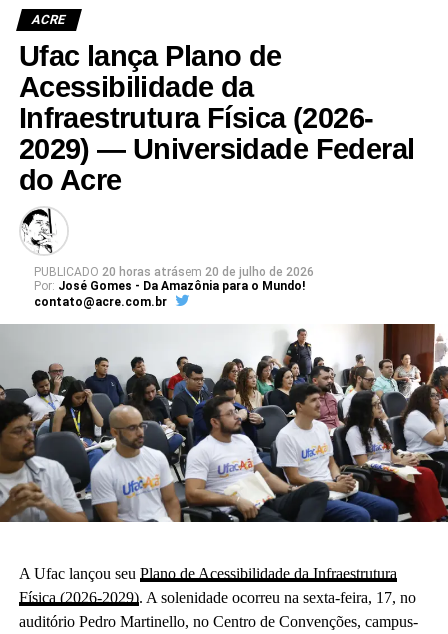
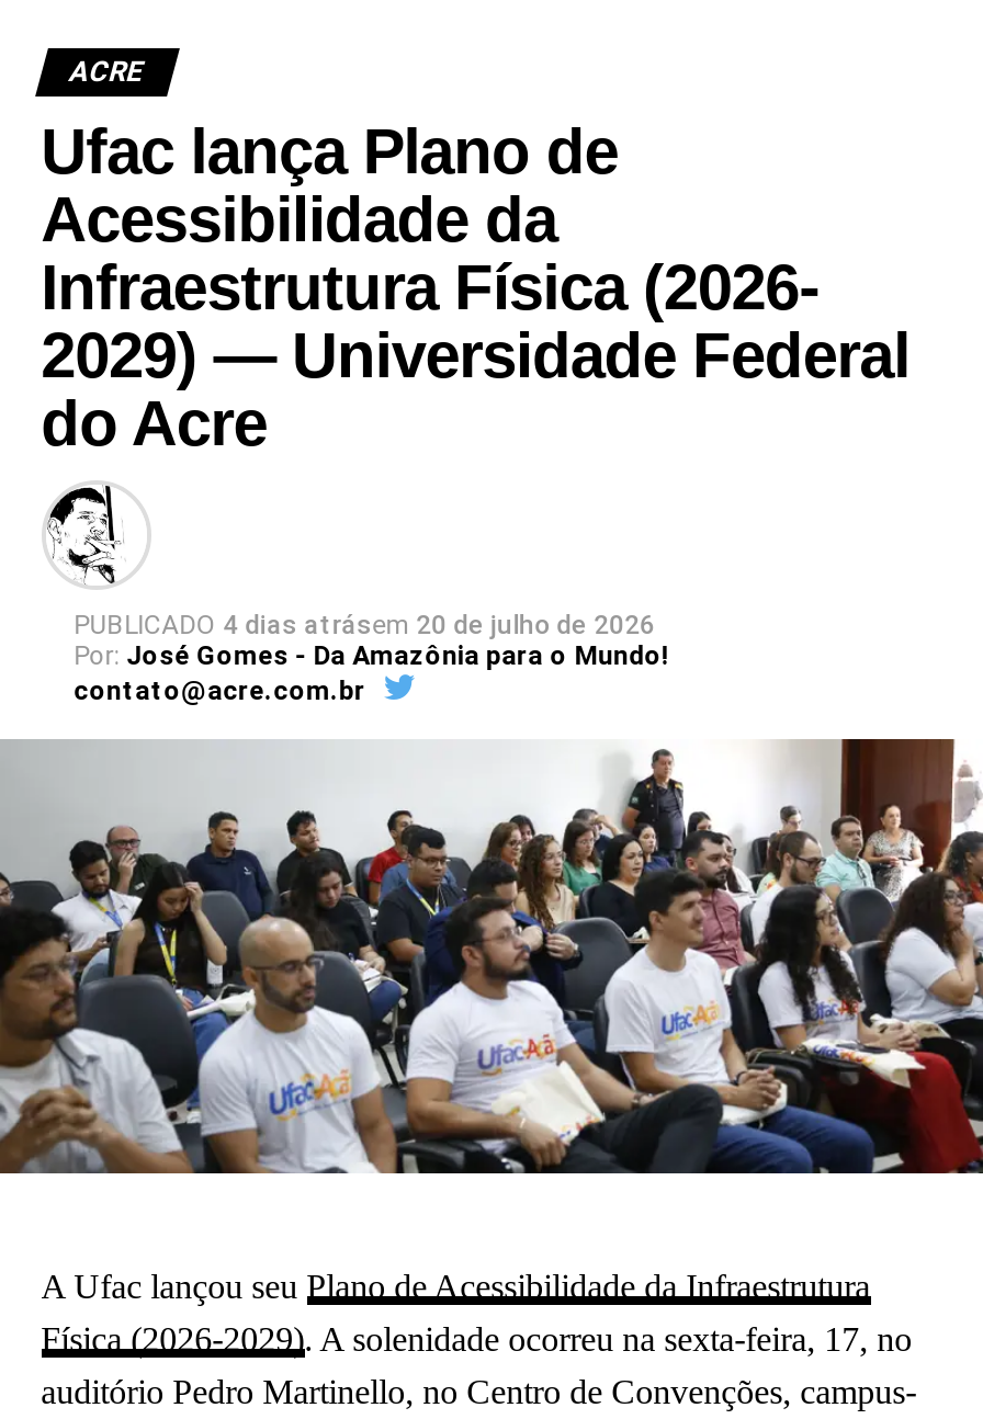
- PUBLICADO 20 horas atrásem 20 de julho de 2026
+ PUBLICADO 4 dias atrásem 20 de julho de 2026
